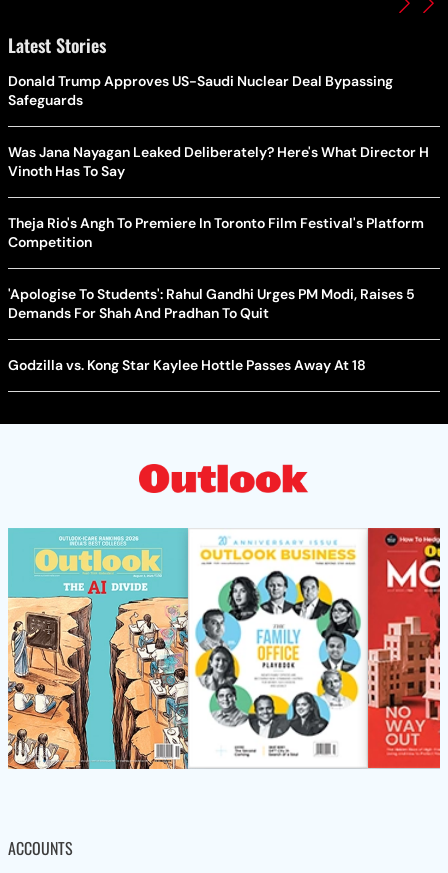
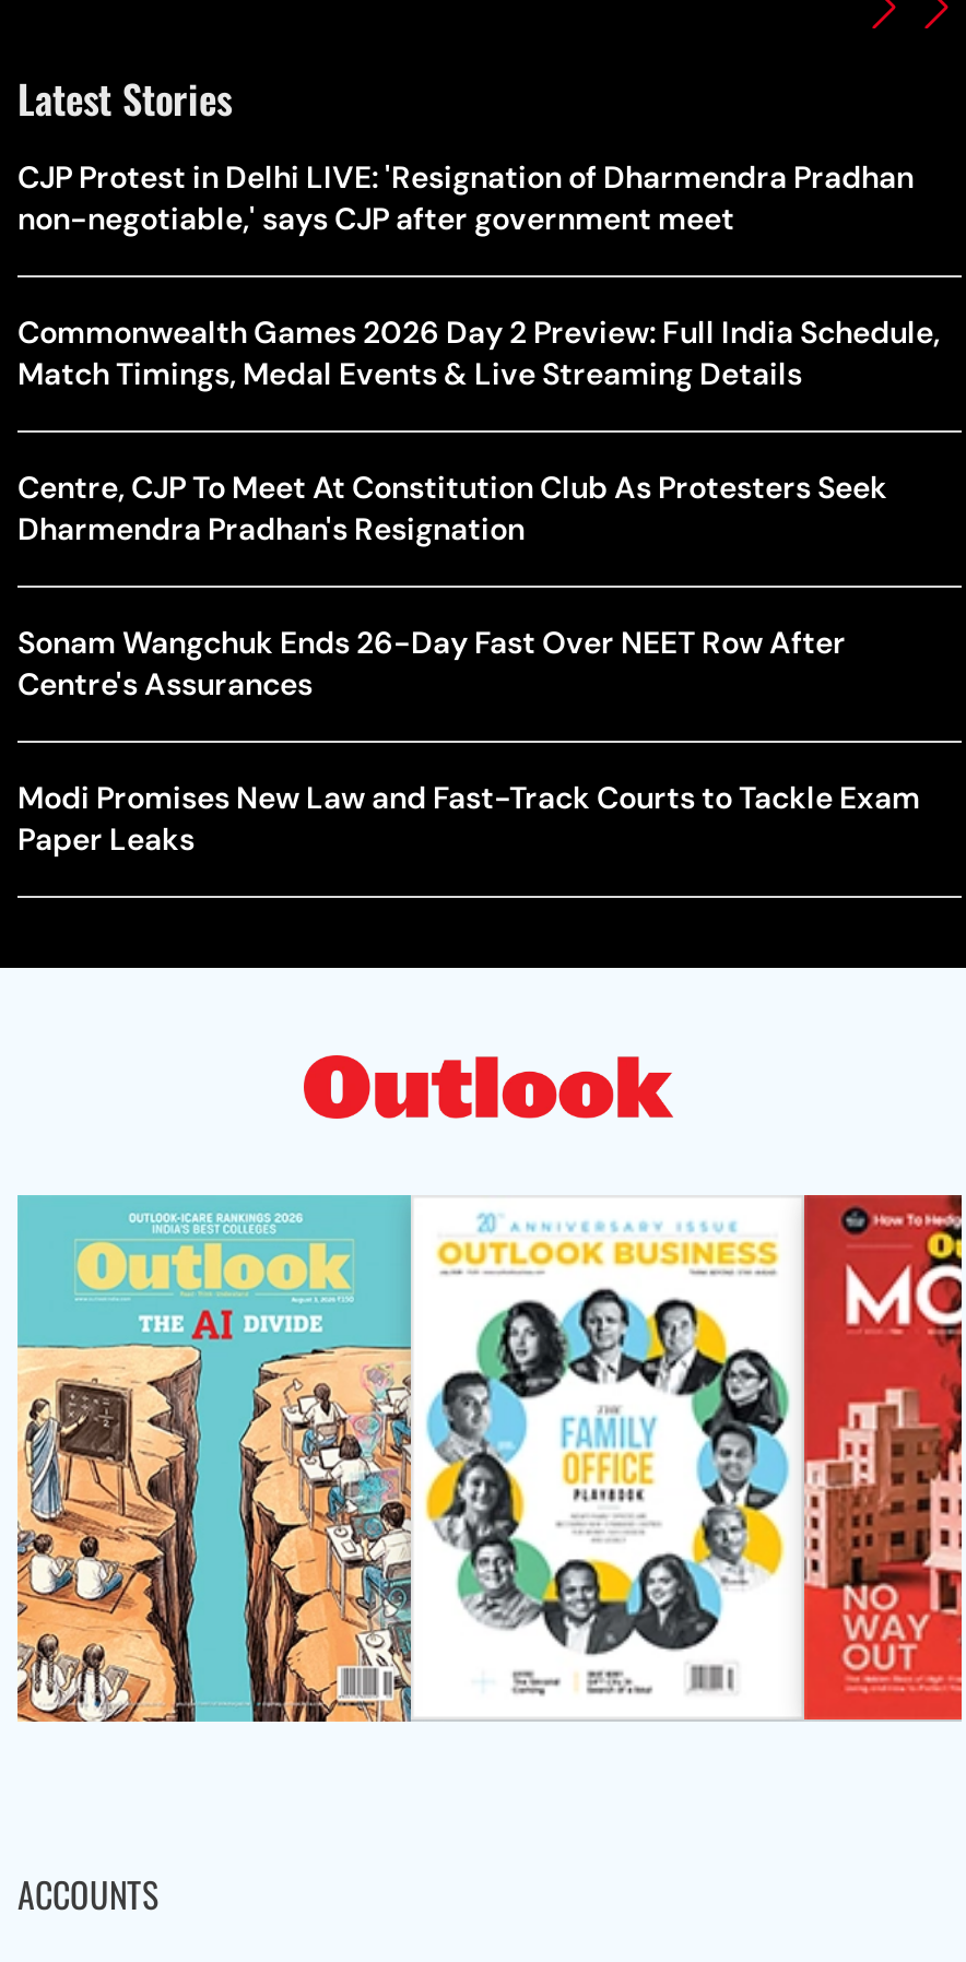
- Donald Trump Approves US-Saudi Nuclear Deal Bypassing
- Safeguards
+ CJP Protest in Delhi LIVE: 'Resignation of Dharmendra Pradhan
+ non-negotiable,' says CJP after government meet

- Was Jana Nayagan Leaked Deliberately? Here's What Director H
- Vinoth Has To Say
+ Commonwealth Games 2026 Day 2 Preview: Full India Schedule,
+ Match Timings, Medal Events & Live Streaming Details

- Theja Rio's Angh To Premiere In Toronto Film Festival's Platform
- Competition
+ Centre, CJP To Meet At Constitution Club As Protesters Seek
+ Dharmendra Pradhan's Resignation

- 'Apologise To Students': Rahul Gandhi Urges PM Modi, Raises 5
- Demands For Shah And Pradhan To Quit
+ Sonam Wangchuk Ends 26-Day Fast Over NEET Row After
+ Centre's Assurances

- Godzilla vs. Kong Star Kaylee Hottle Passes Away At 18
+ Modi Promises New Law and Fast-Track Courts to Tackle Exam
+ Paper Leaks
